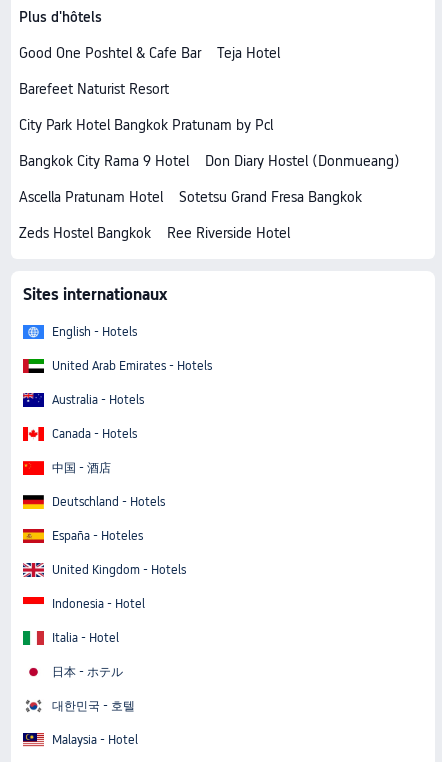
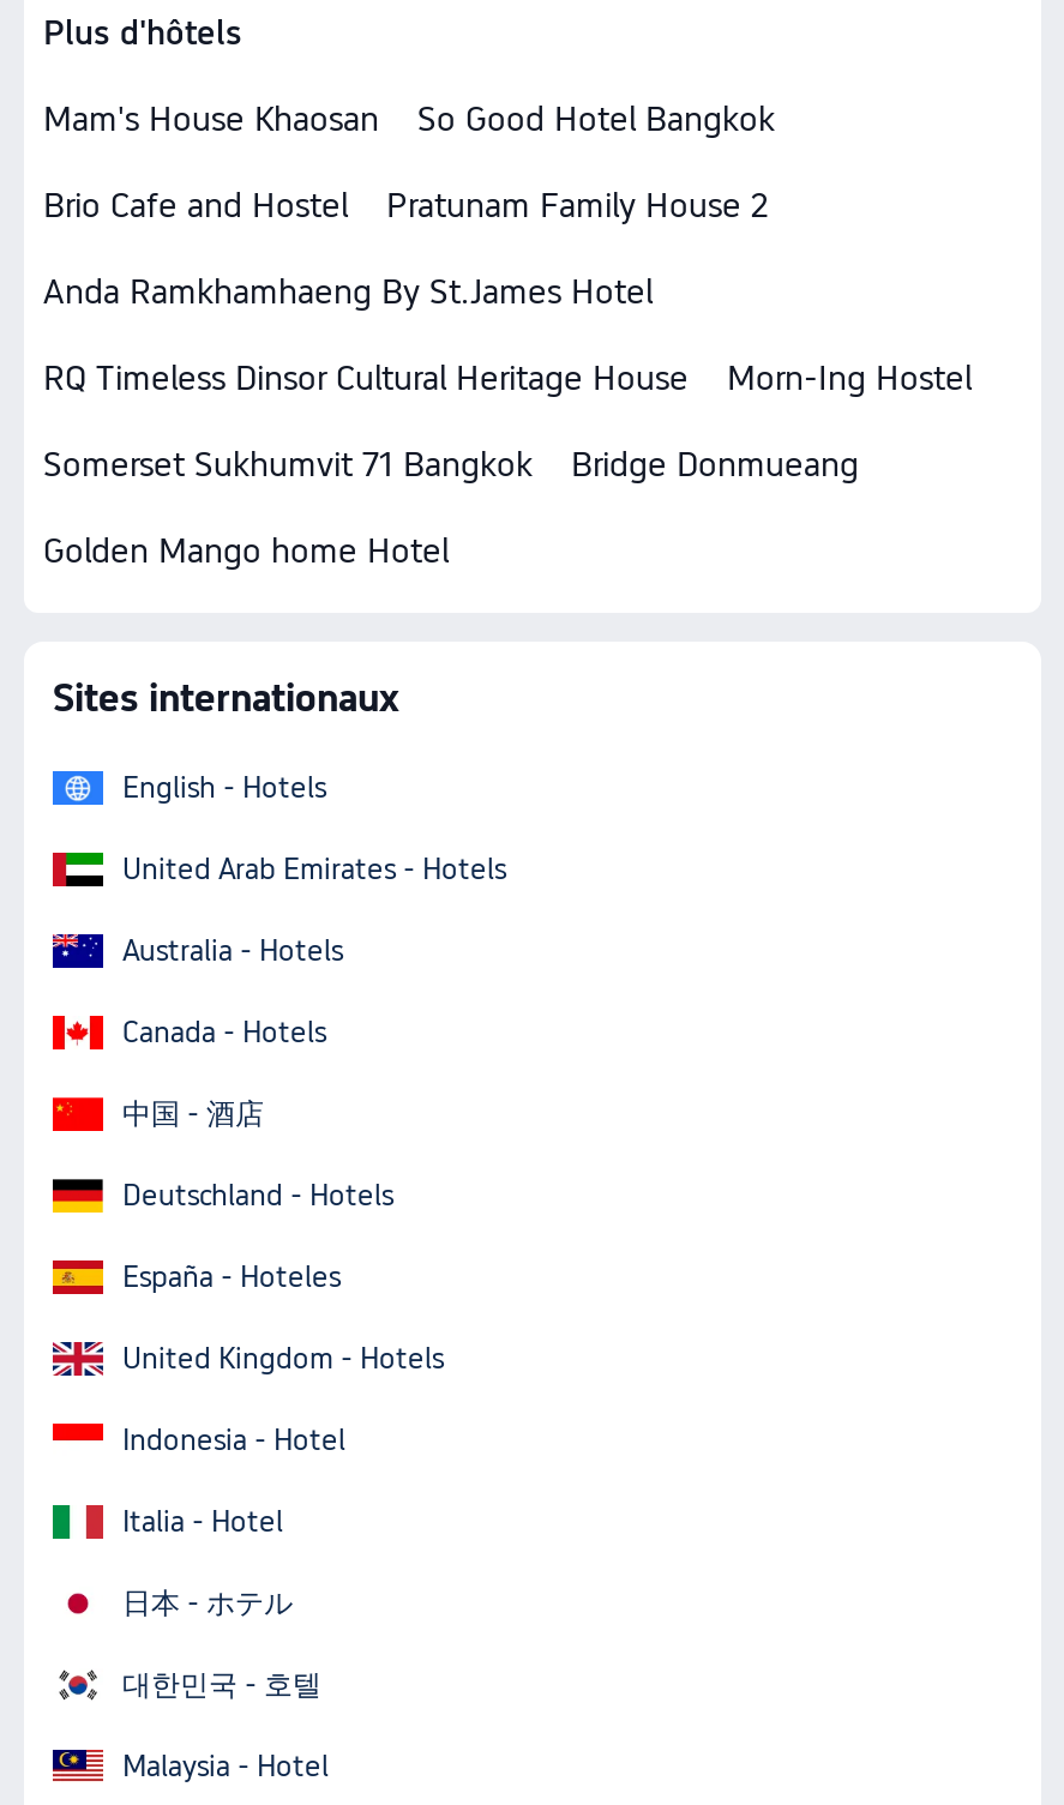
- Good One Poshtel & Cafe Bar
- Teja Hotel
+ Mam's House Khaosan
+ So Good Hotel Bangkok

- Barefeet Naturist Resort
+ Brio Cafe and Hostel
+ Pratunam Family House 2

- City Park Hotel Bangkok Pratunam by Pcl
+ Anda Ramkhamhaeng By St.James Hotel

- Bangkok City Rama 9 Hotel
- Don Diary Hostel (Donmueang)
+ RQ Timeless Dinsor Cultural Heritage House
+ Morn-Ing Hostel

- Ascella Pratunam Hotel
- Sotetsu Grand Fresa Bangkok
+ Somerset Sukhumvit 71 Bangkok
+ Bridge Donmueang

- Zeds Hostel Bangkok
- Ree Riverside Hotel
+ Golden Mango home Hotel
